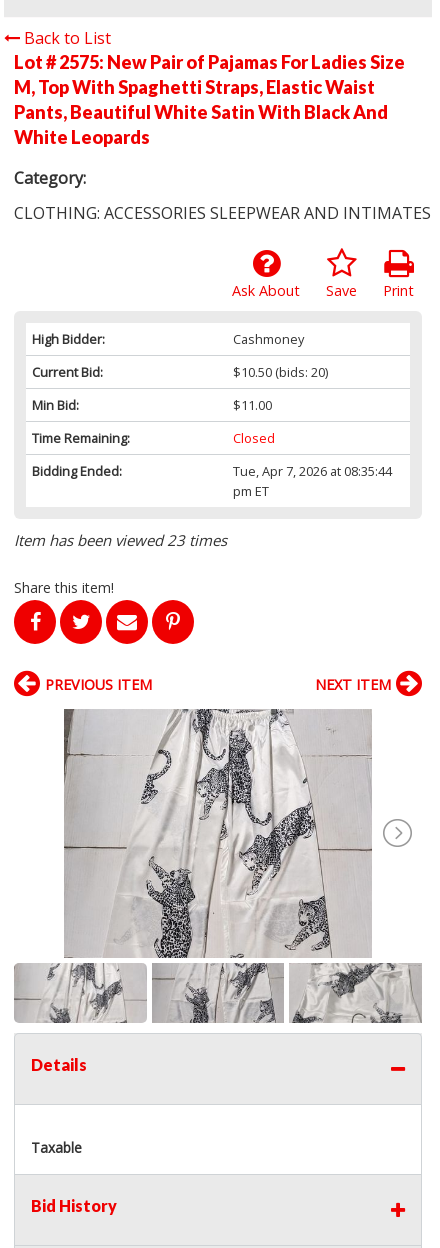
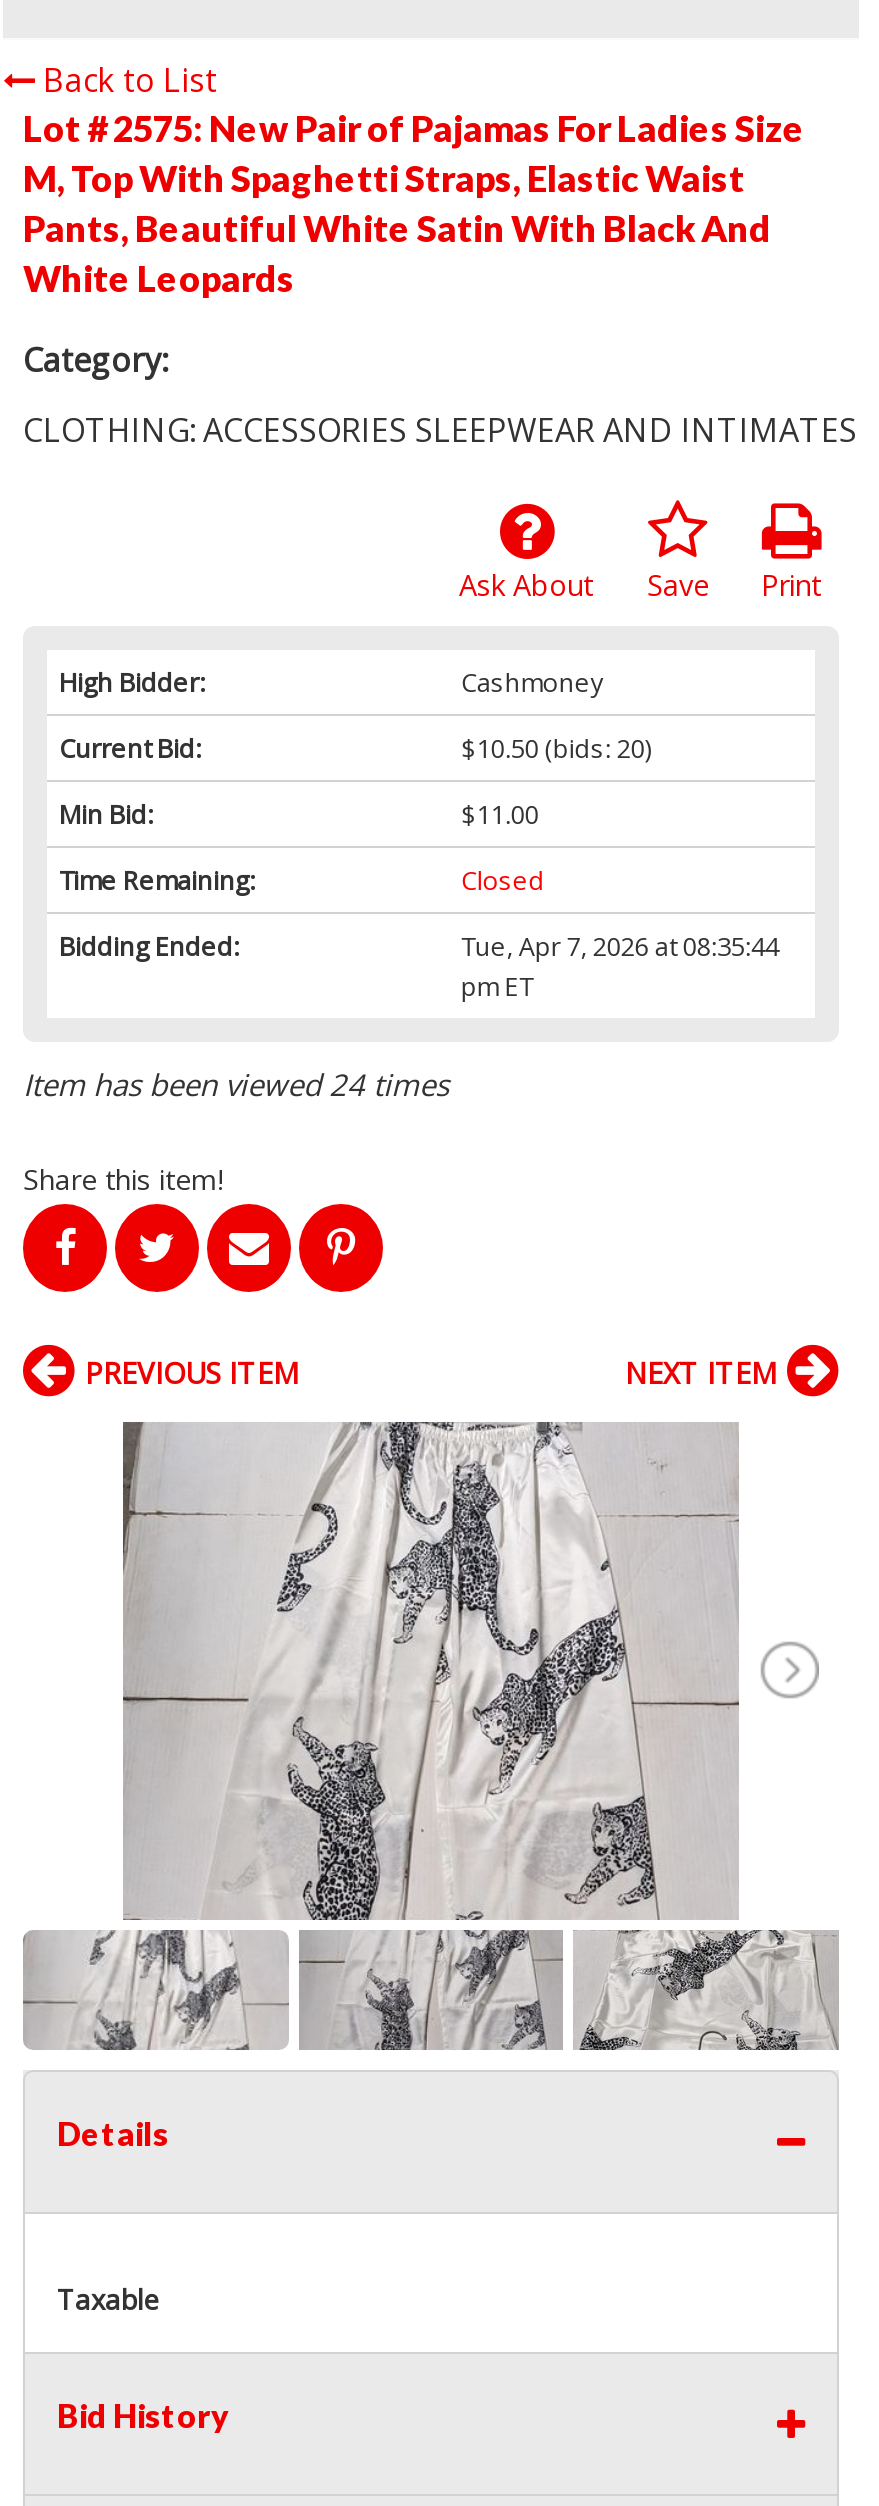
- Item has been viewed 23 times
+ Item has been viewed 24 times
